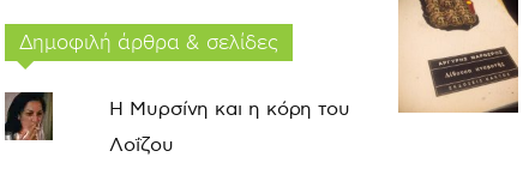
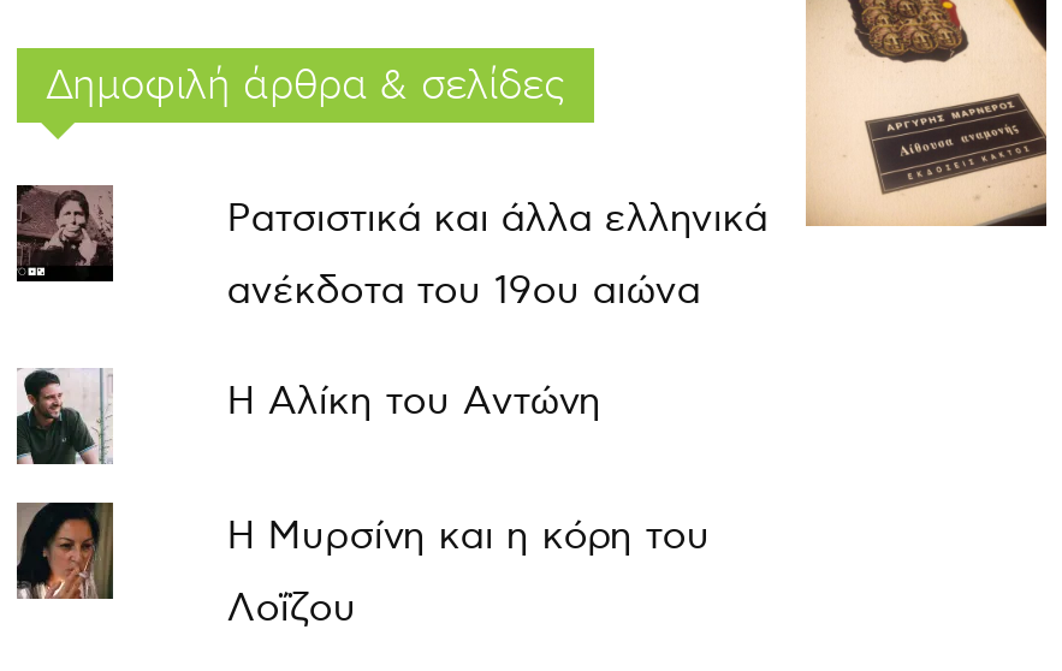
+ [image]

+ [image]

+ Ρατσιστικά και άλλα ελληνικά
+ ανέκδοτα του 19ου αιώνα
+ Η Αλίκη του Αντώνη
